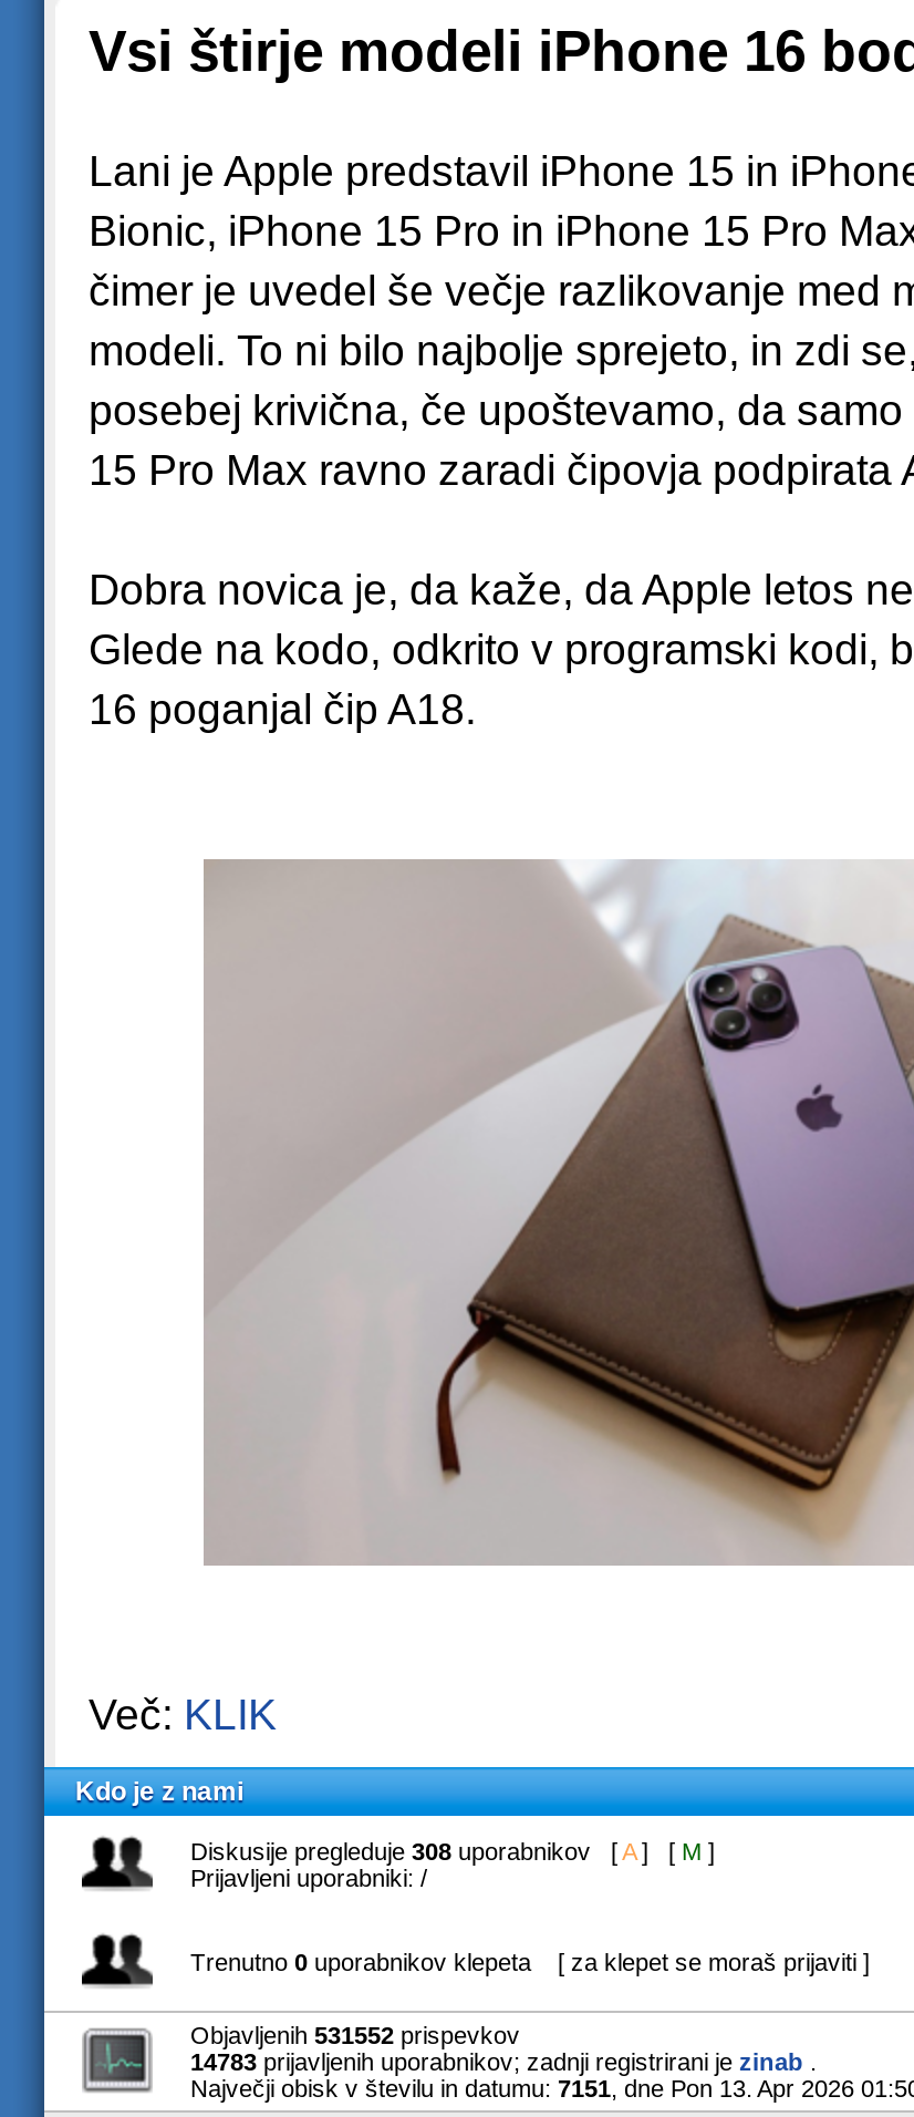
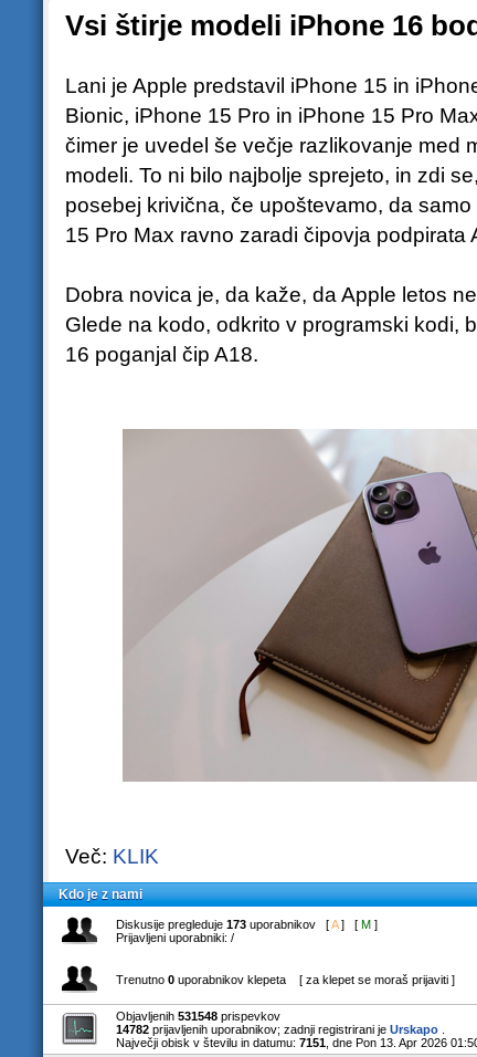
- Diskusije pregleduje 308 uporabnikov [A] [M]
+ Diskusije pregleduje 173 uporabnikov [A] [M]

- Objavljenih 531552 prispevkov
+ Objavljenih 531548 prispevkov

- 14783prijavljenih uporabnikov; zadnji registrirani je zinab .
+ 14782prijavljenih uporabnikov; zadnji registrirani je Urskapo .
